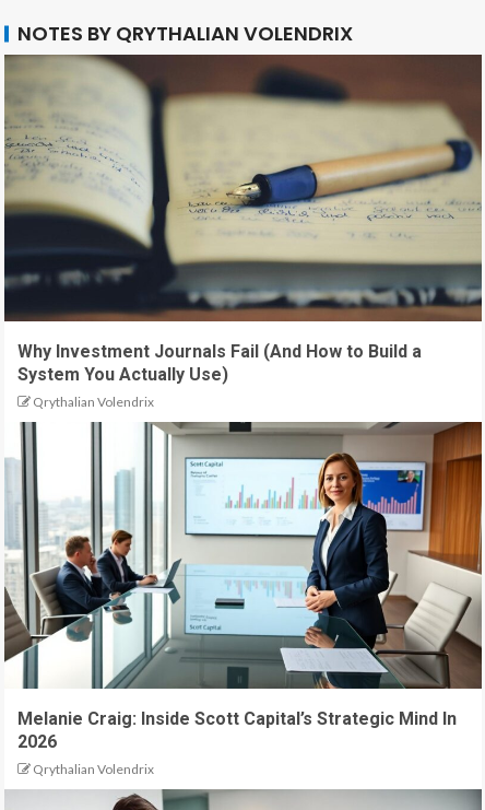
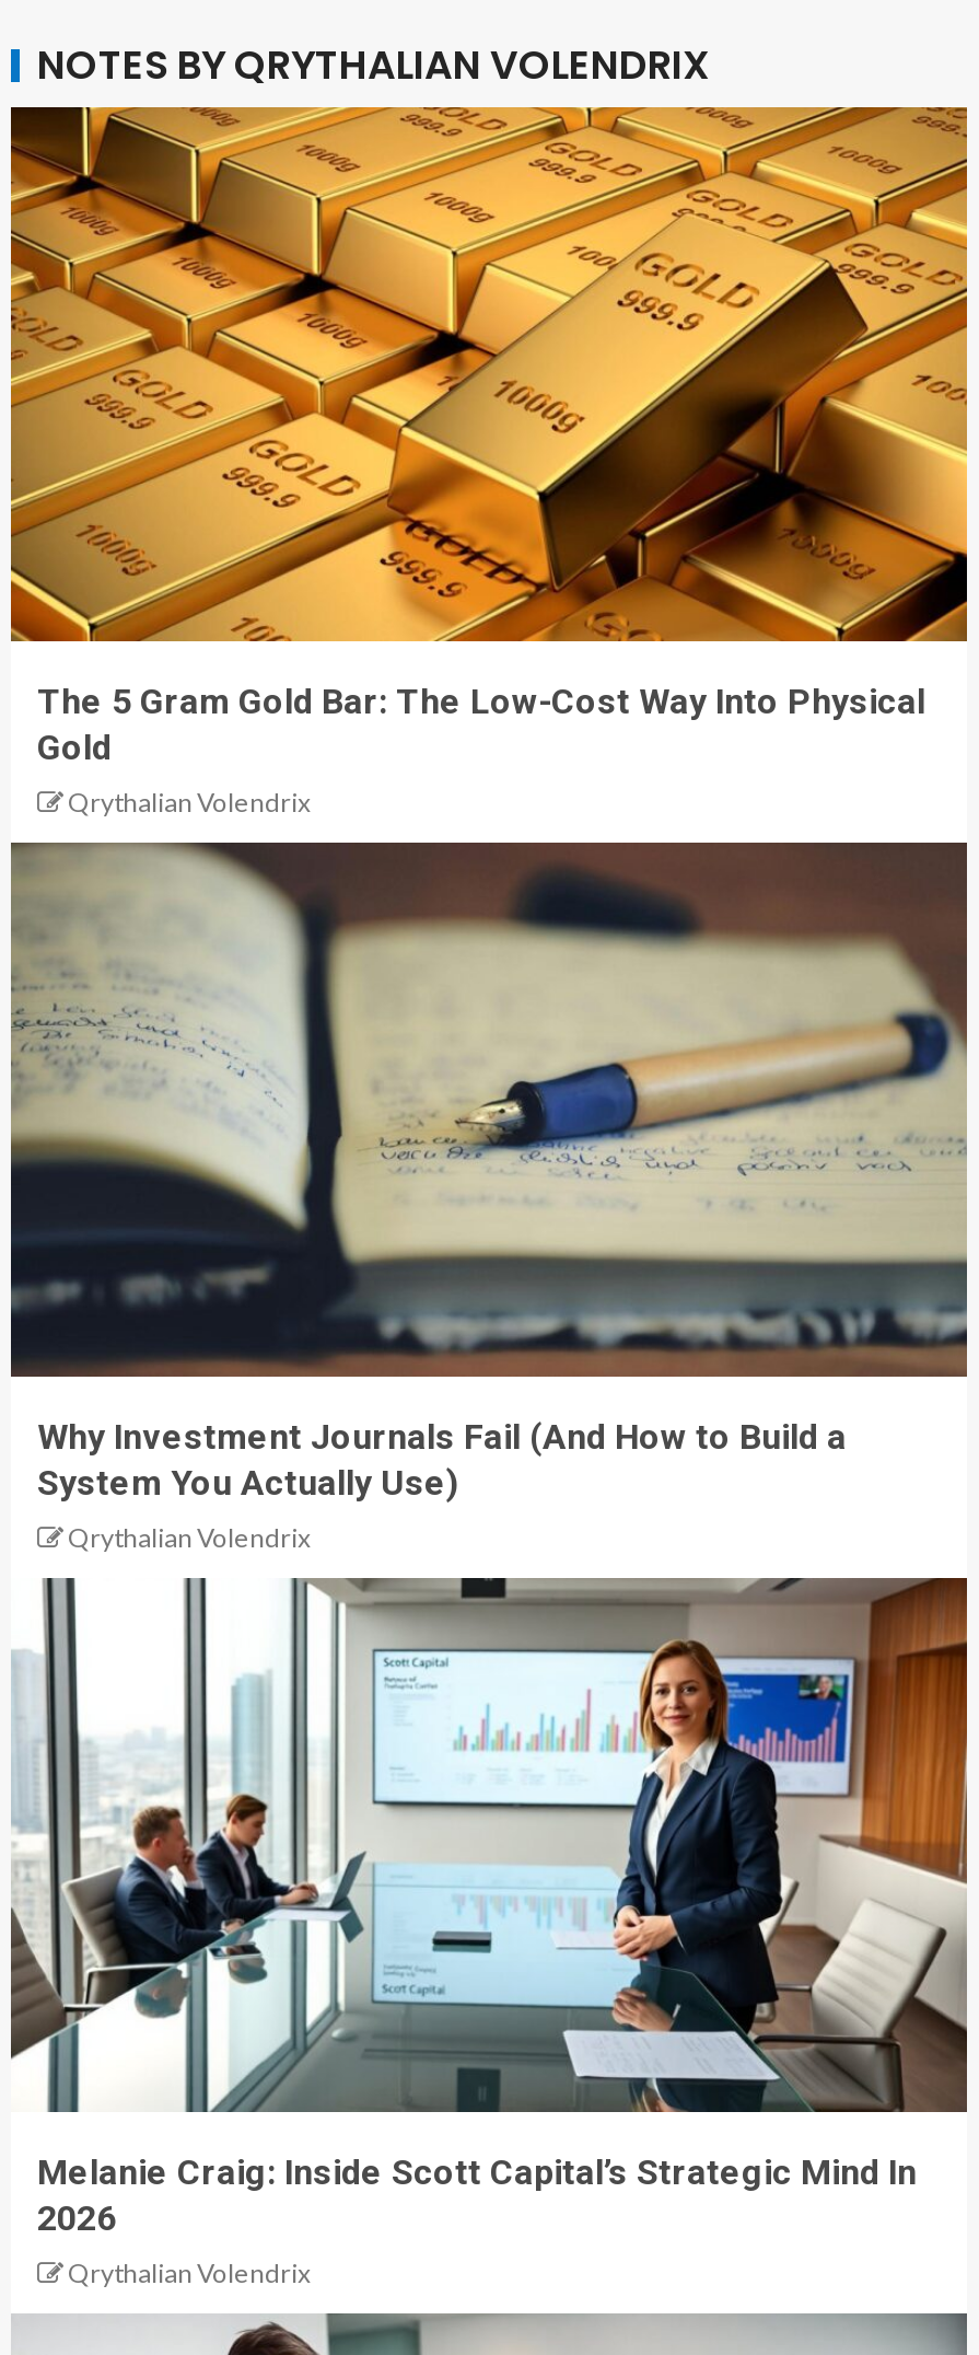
+ [image]
+ The 5 Gram Gold Bar: The Low-Cost Way Into Physical
+ Gold
+ Qrythalian Volendrix
